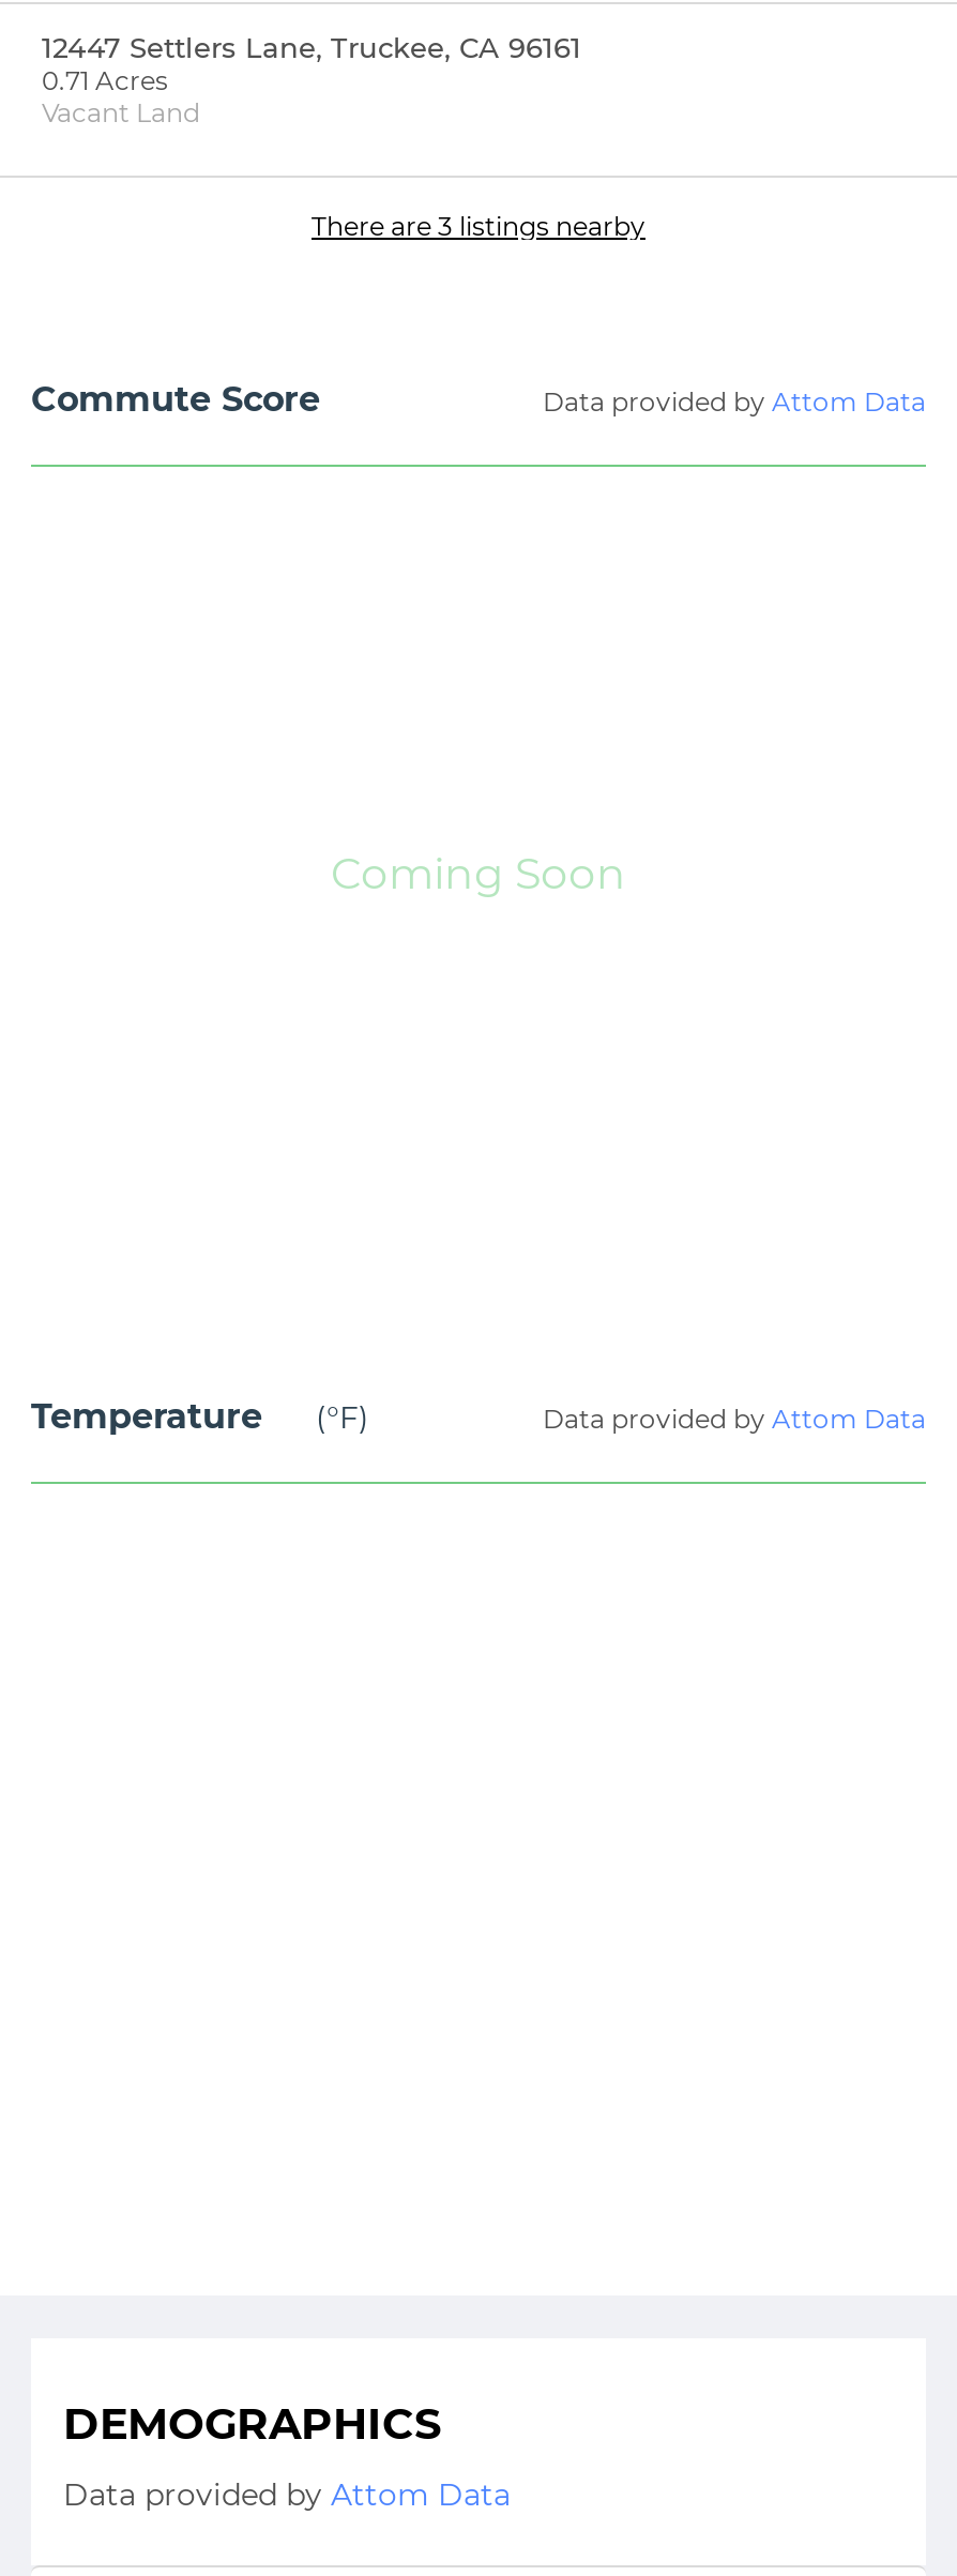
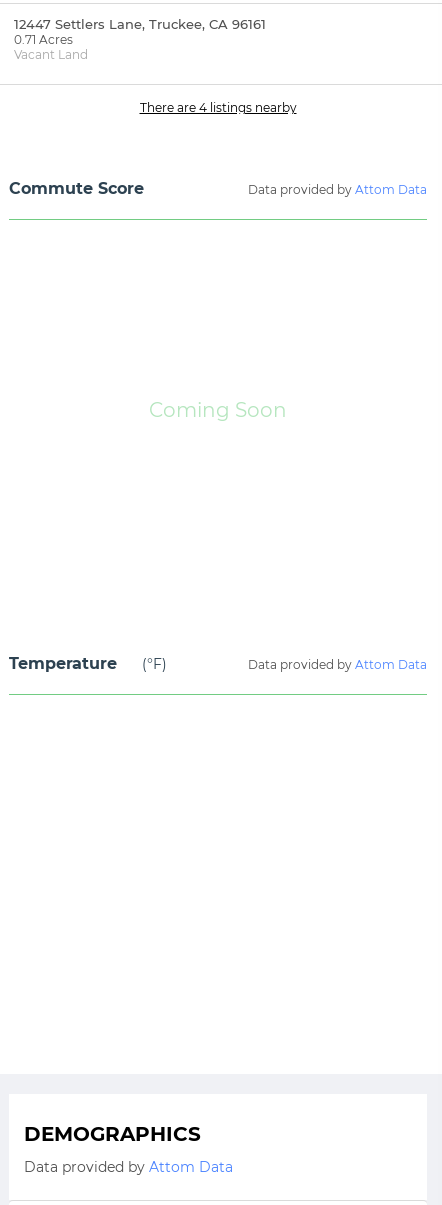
- There are 3 listings nearby
+ There are 4 listings nearby
